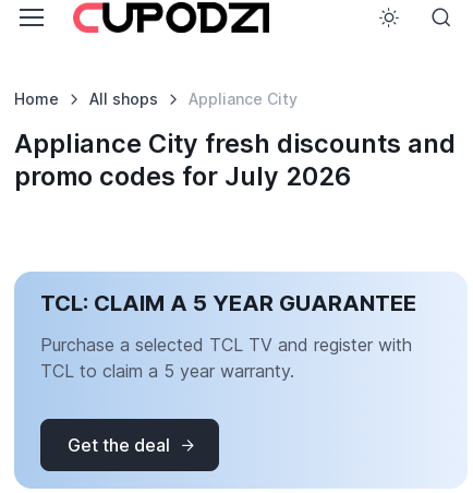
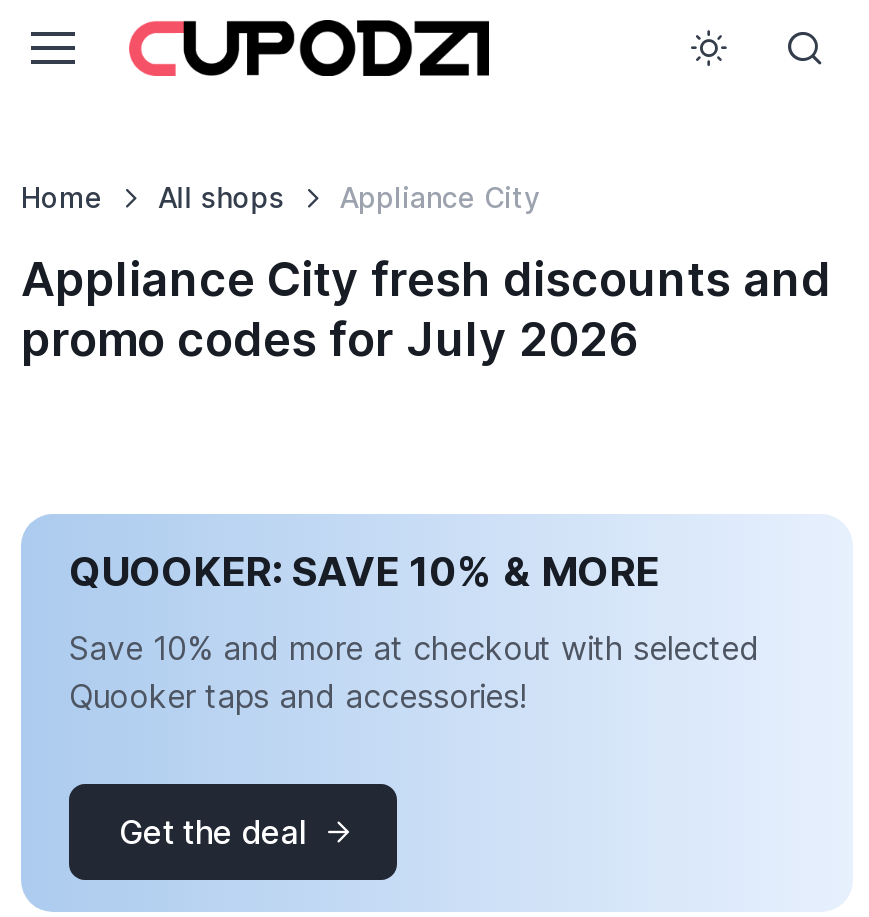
- TCL: CLAIM A 5 YEAR GUARANTEE
+ QUOOKER: SAVE 10% & MORE

- Purchase a selected TCL TV and register with
- TCL to claim a 5 year warranty.
+ Save 10% and more at checkout with selected
+ Quooker taps and accessories!
